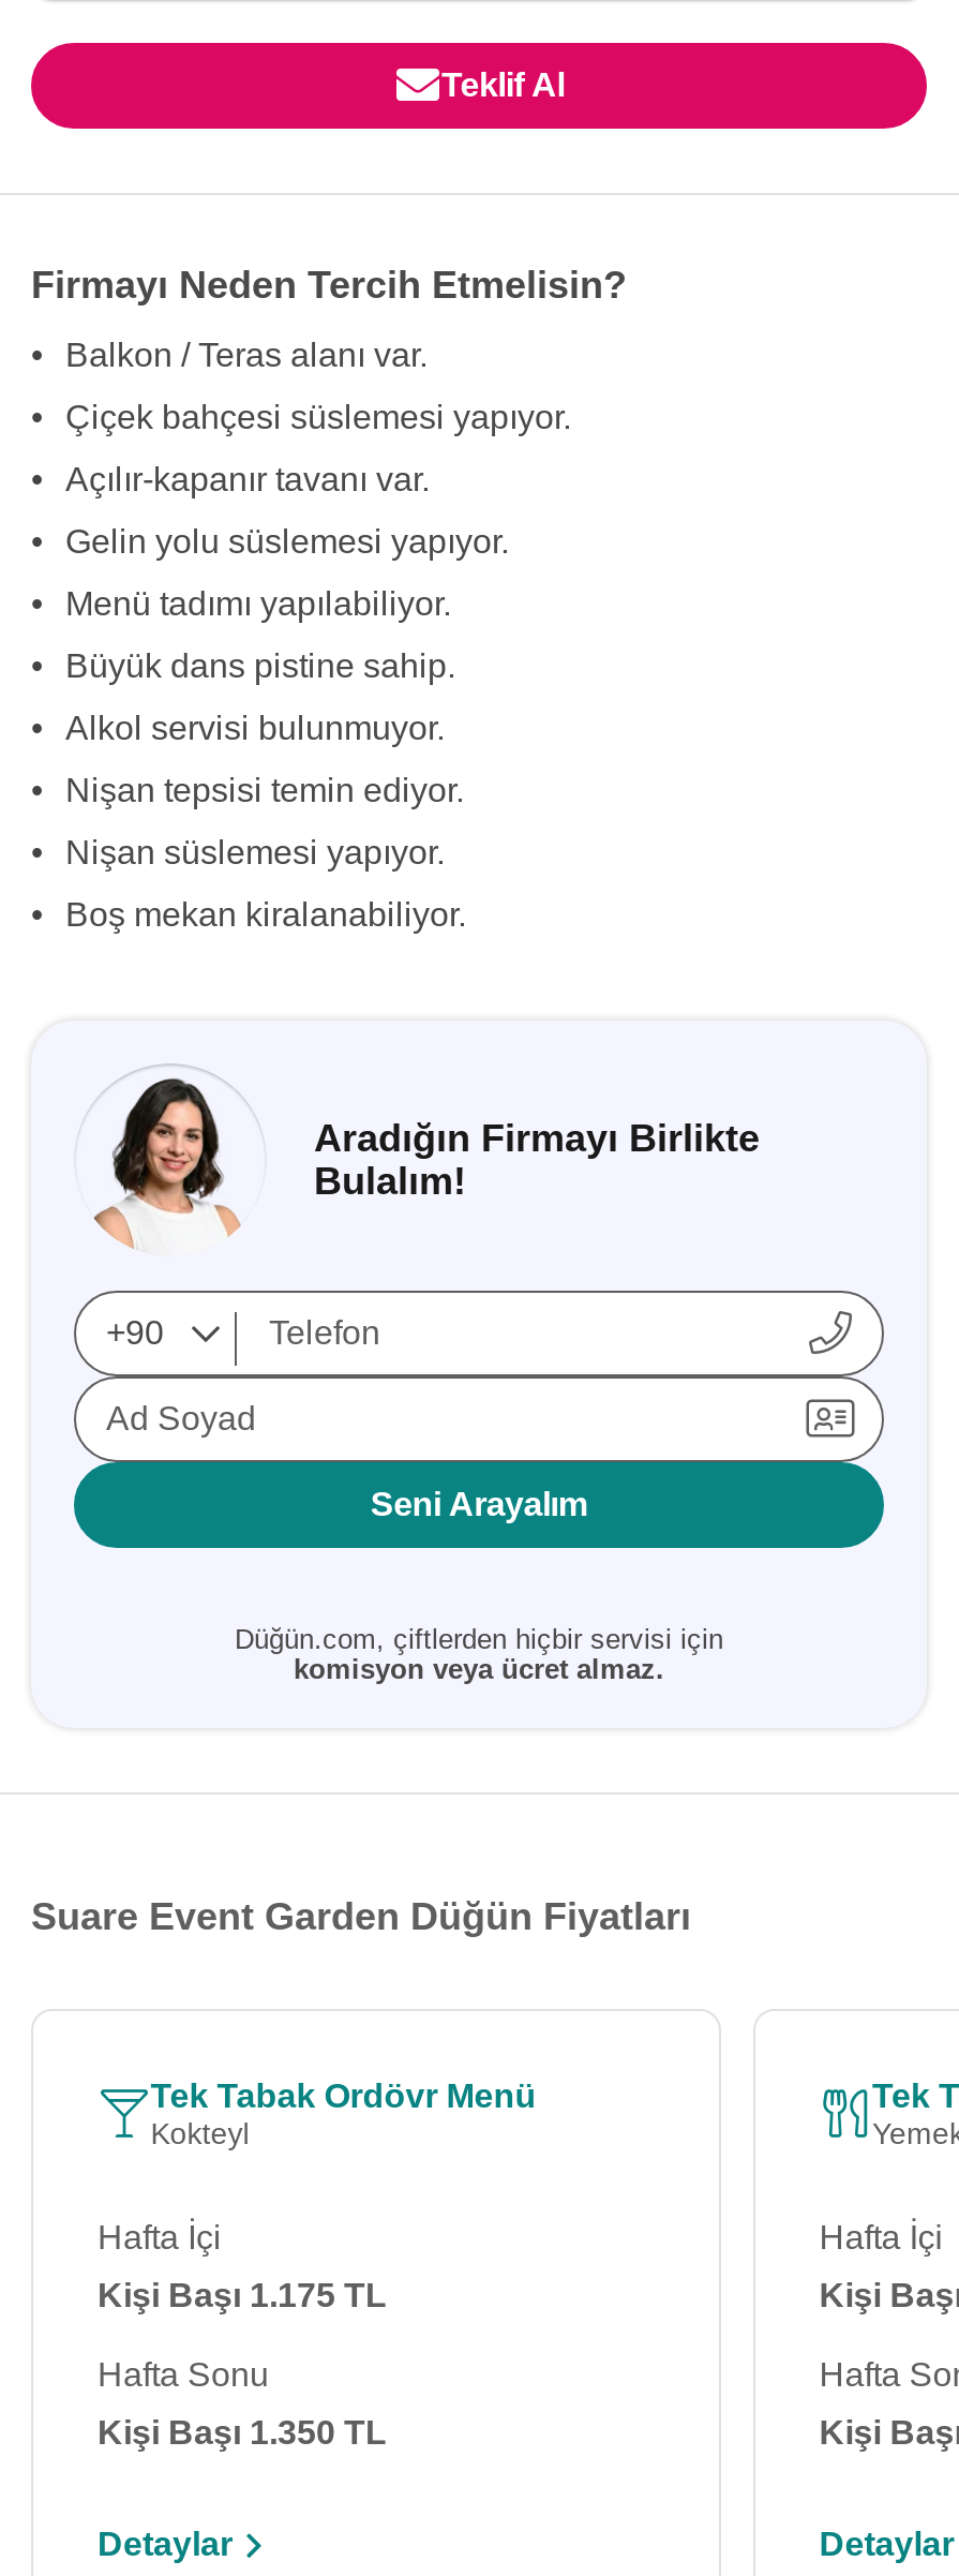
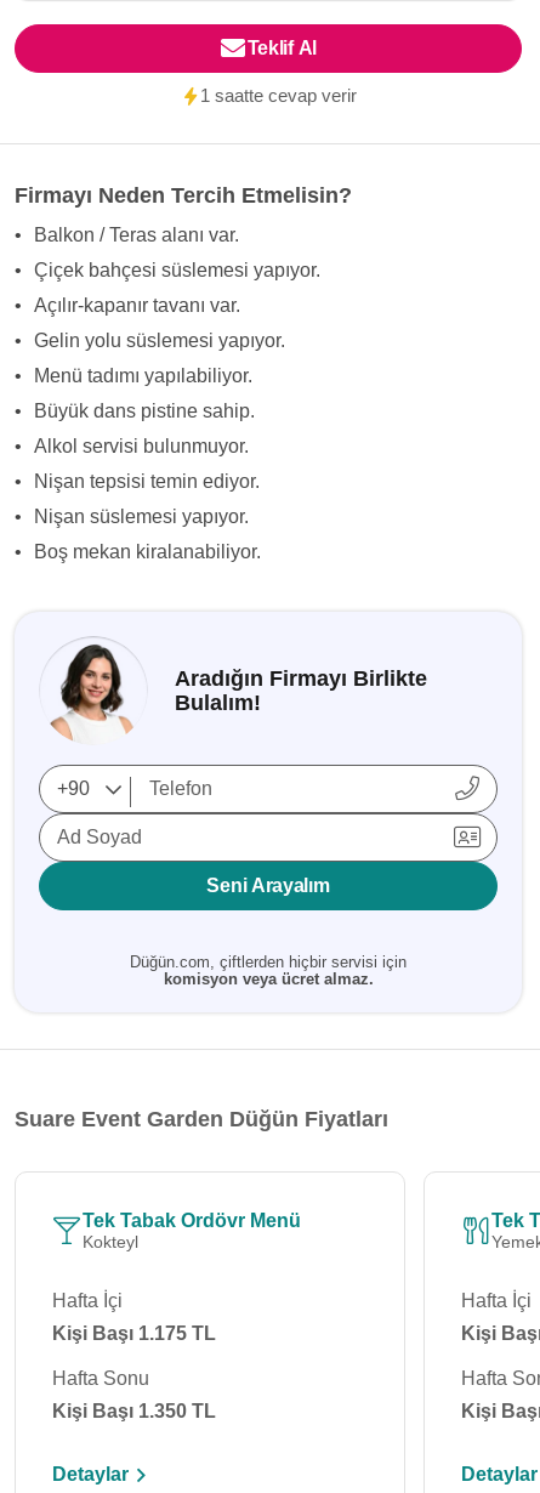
+ 1 saatte cevap verir
